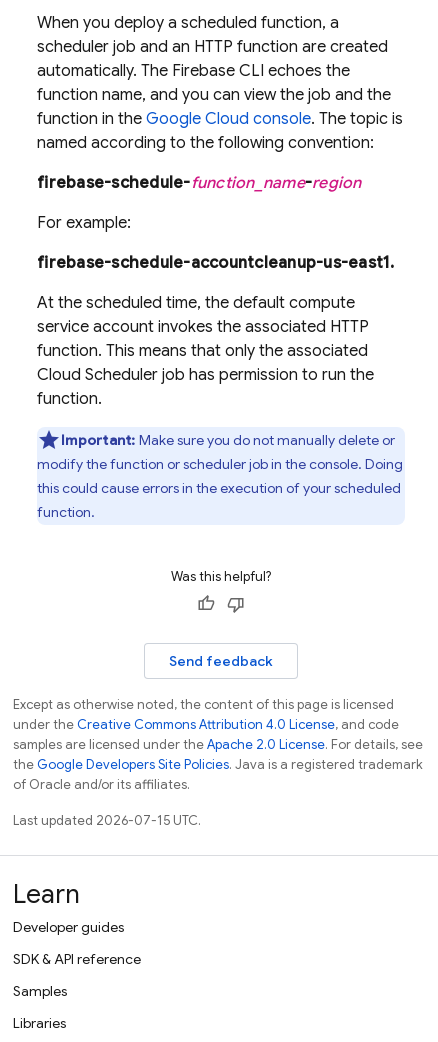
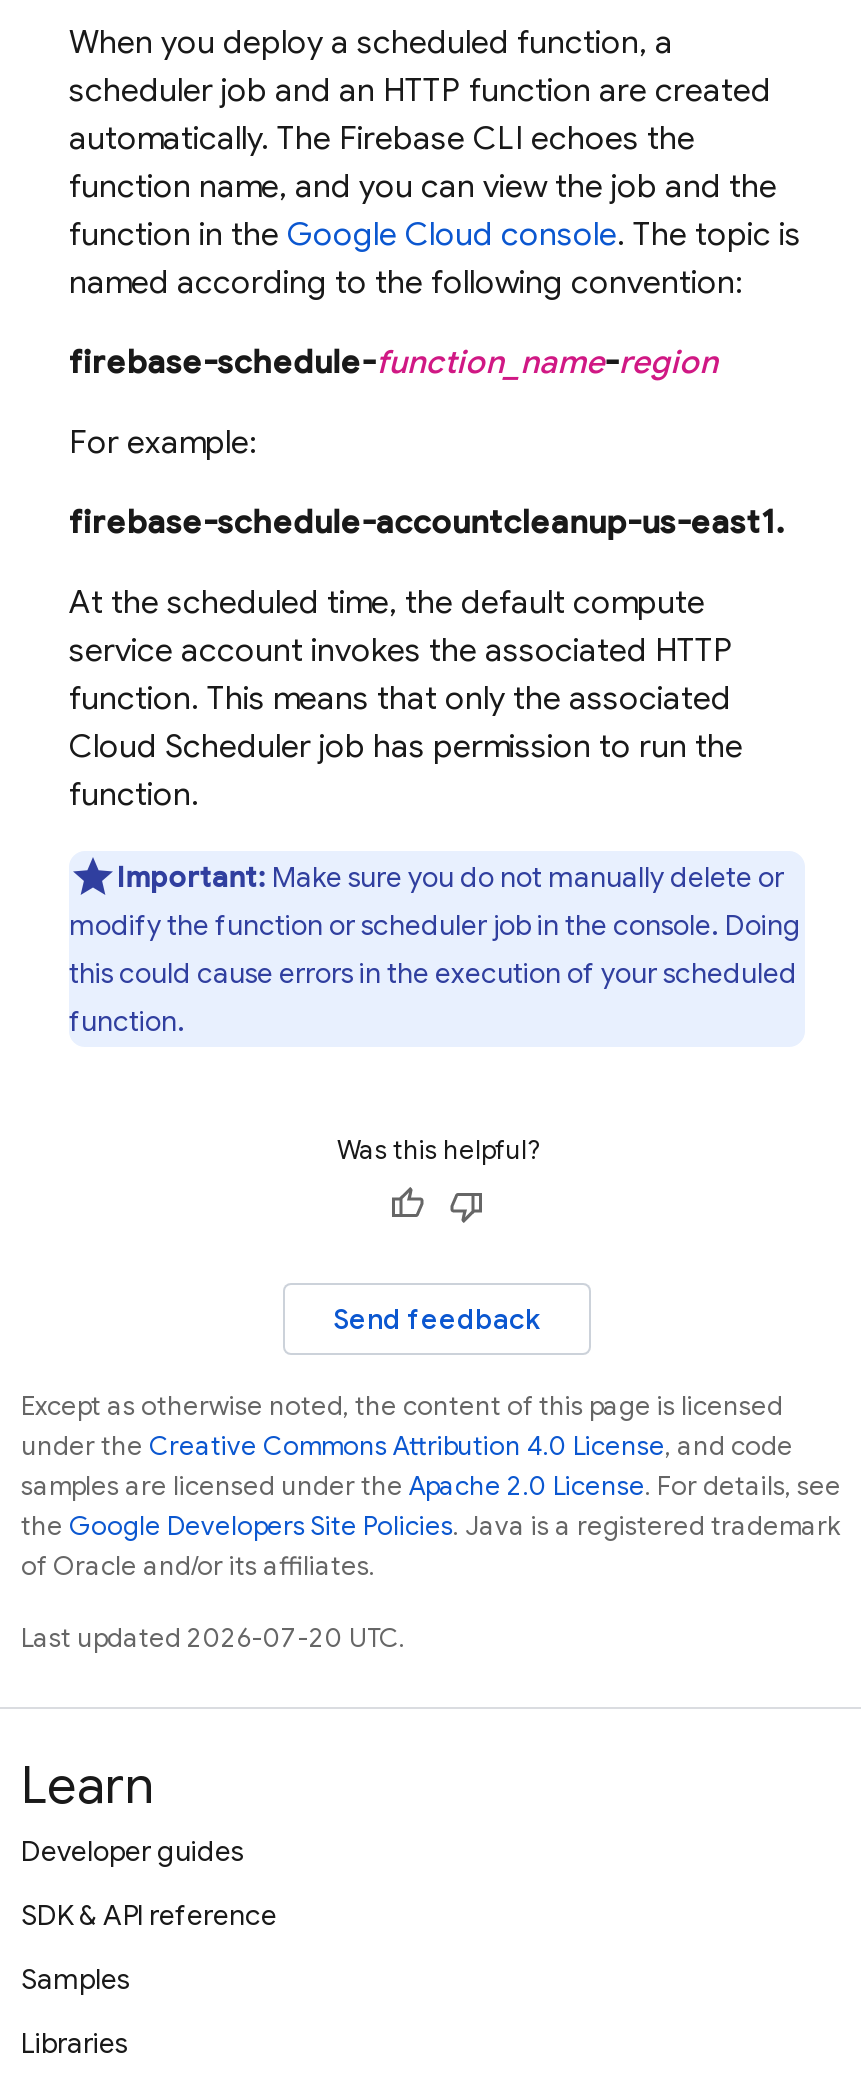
- Last updated 2026-07-15 UTC.
+ Last updated 2026-07-20 UTC.
